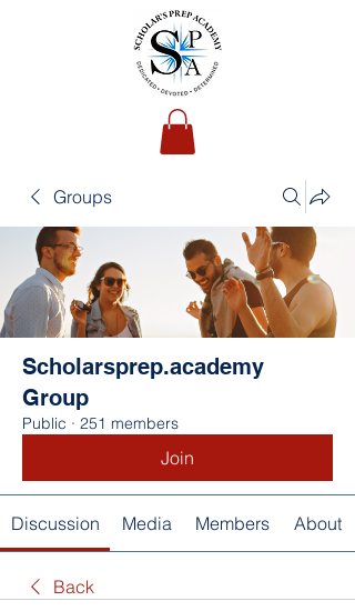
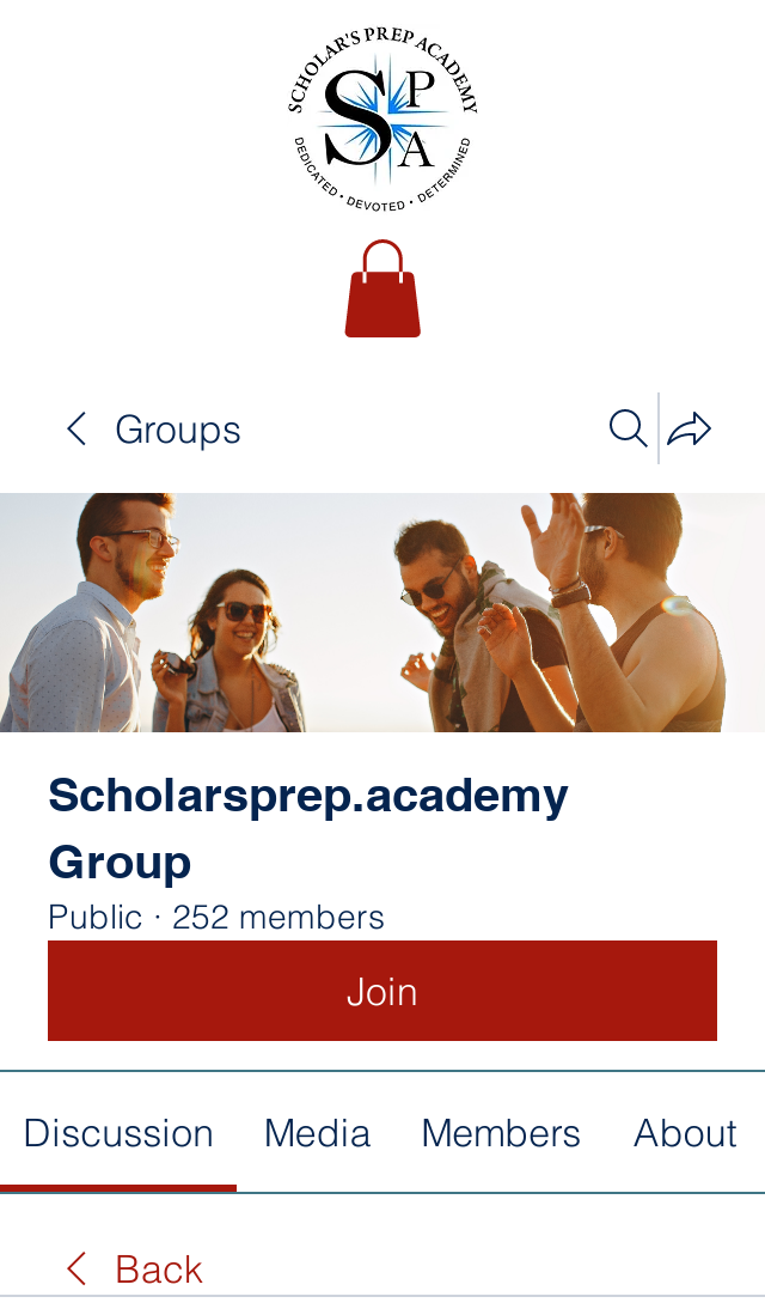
- Public · 251 members
+ Public · 252 members
